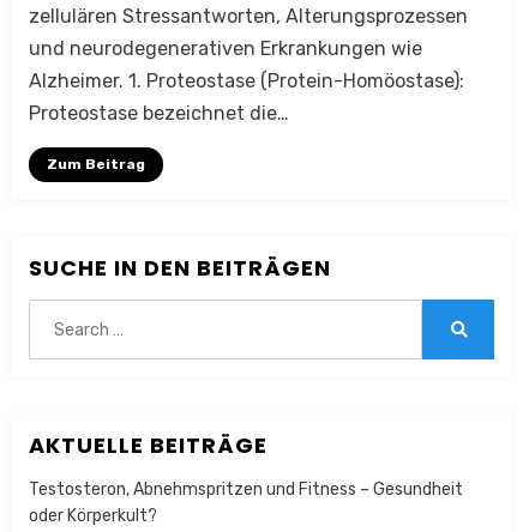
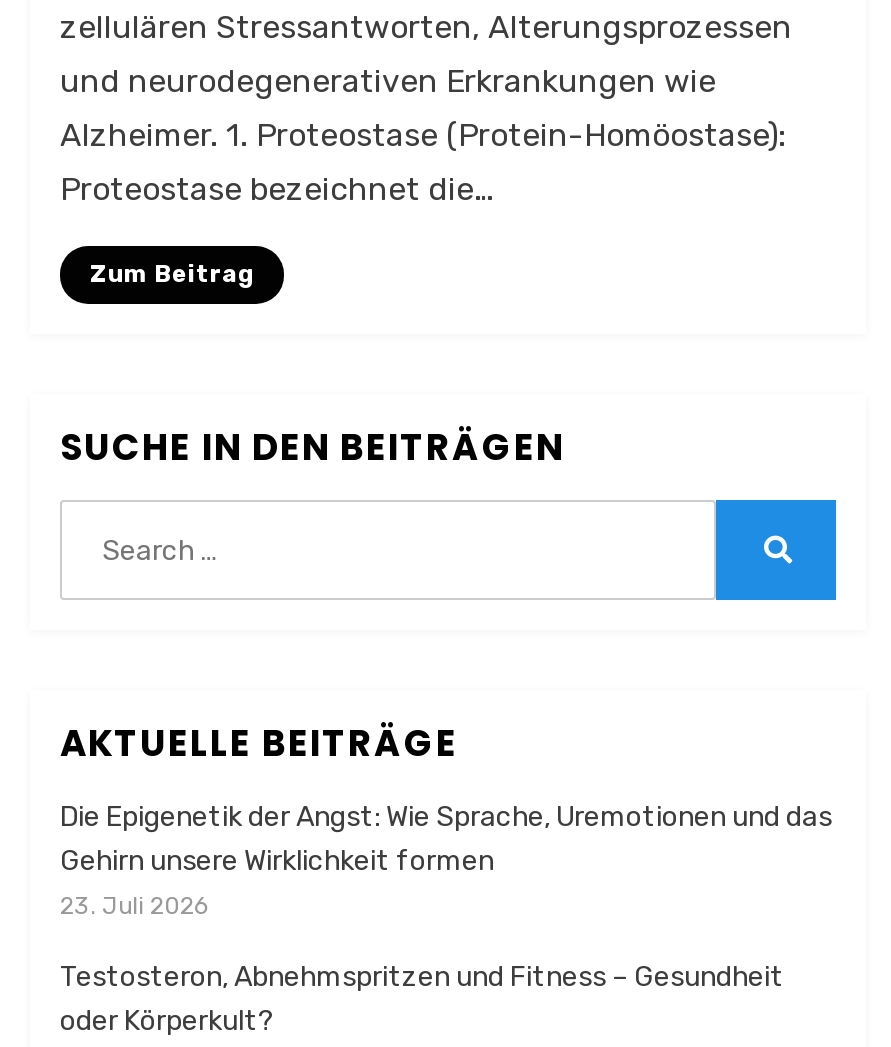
+ Die Epigenetik der Angst: Wie Sprache, Uremotionen und das
+ Gehirn unsere Wirklichkeit formen
+ 23. Juli 2026
